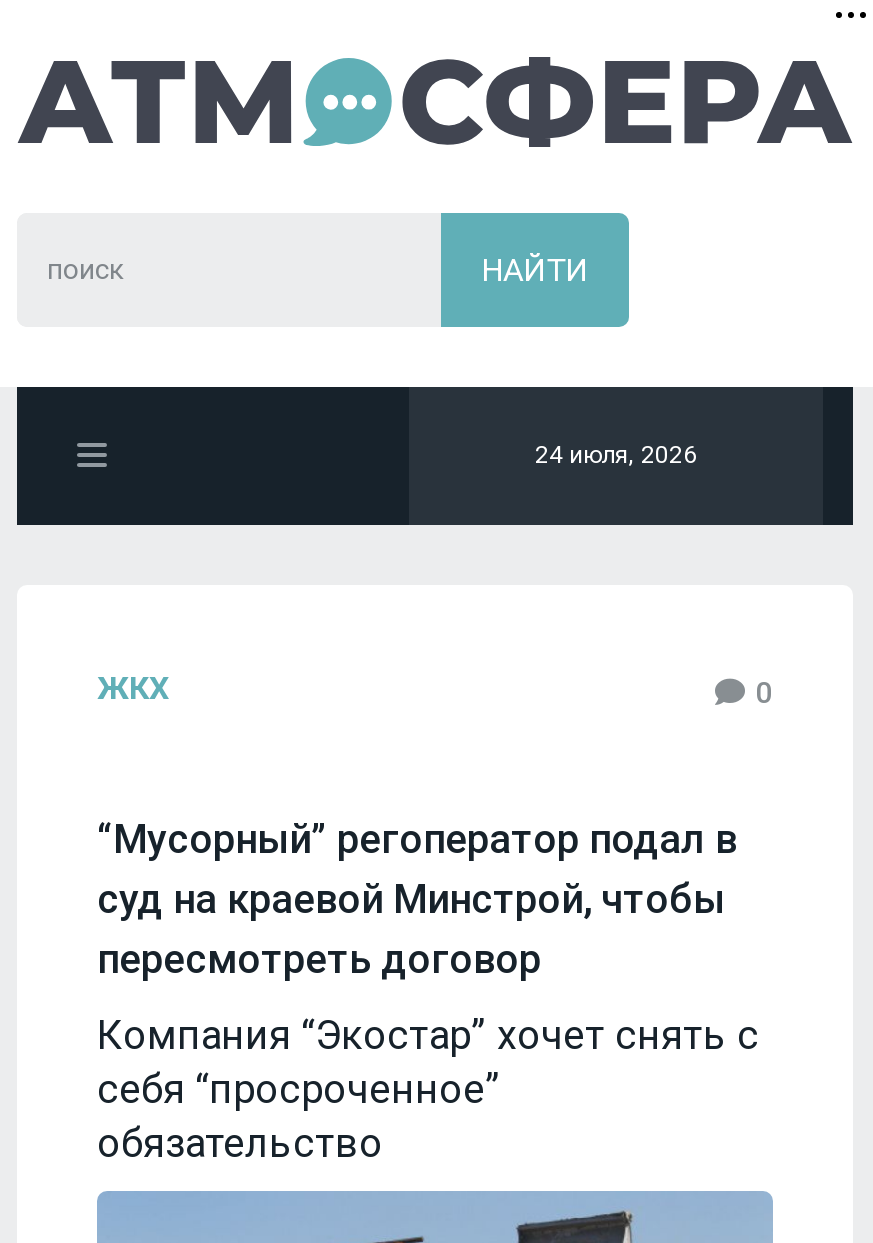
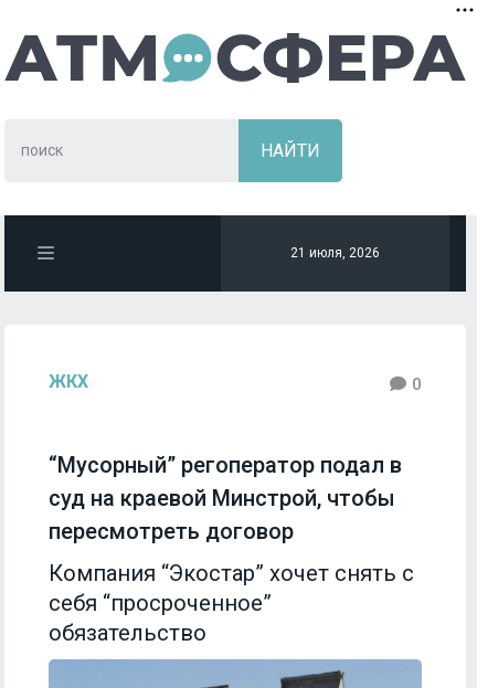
- 24 июля, 2026
+ 21 июля, 2026
